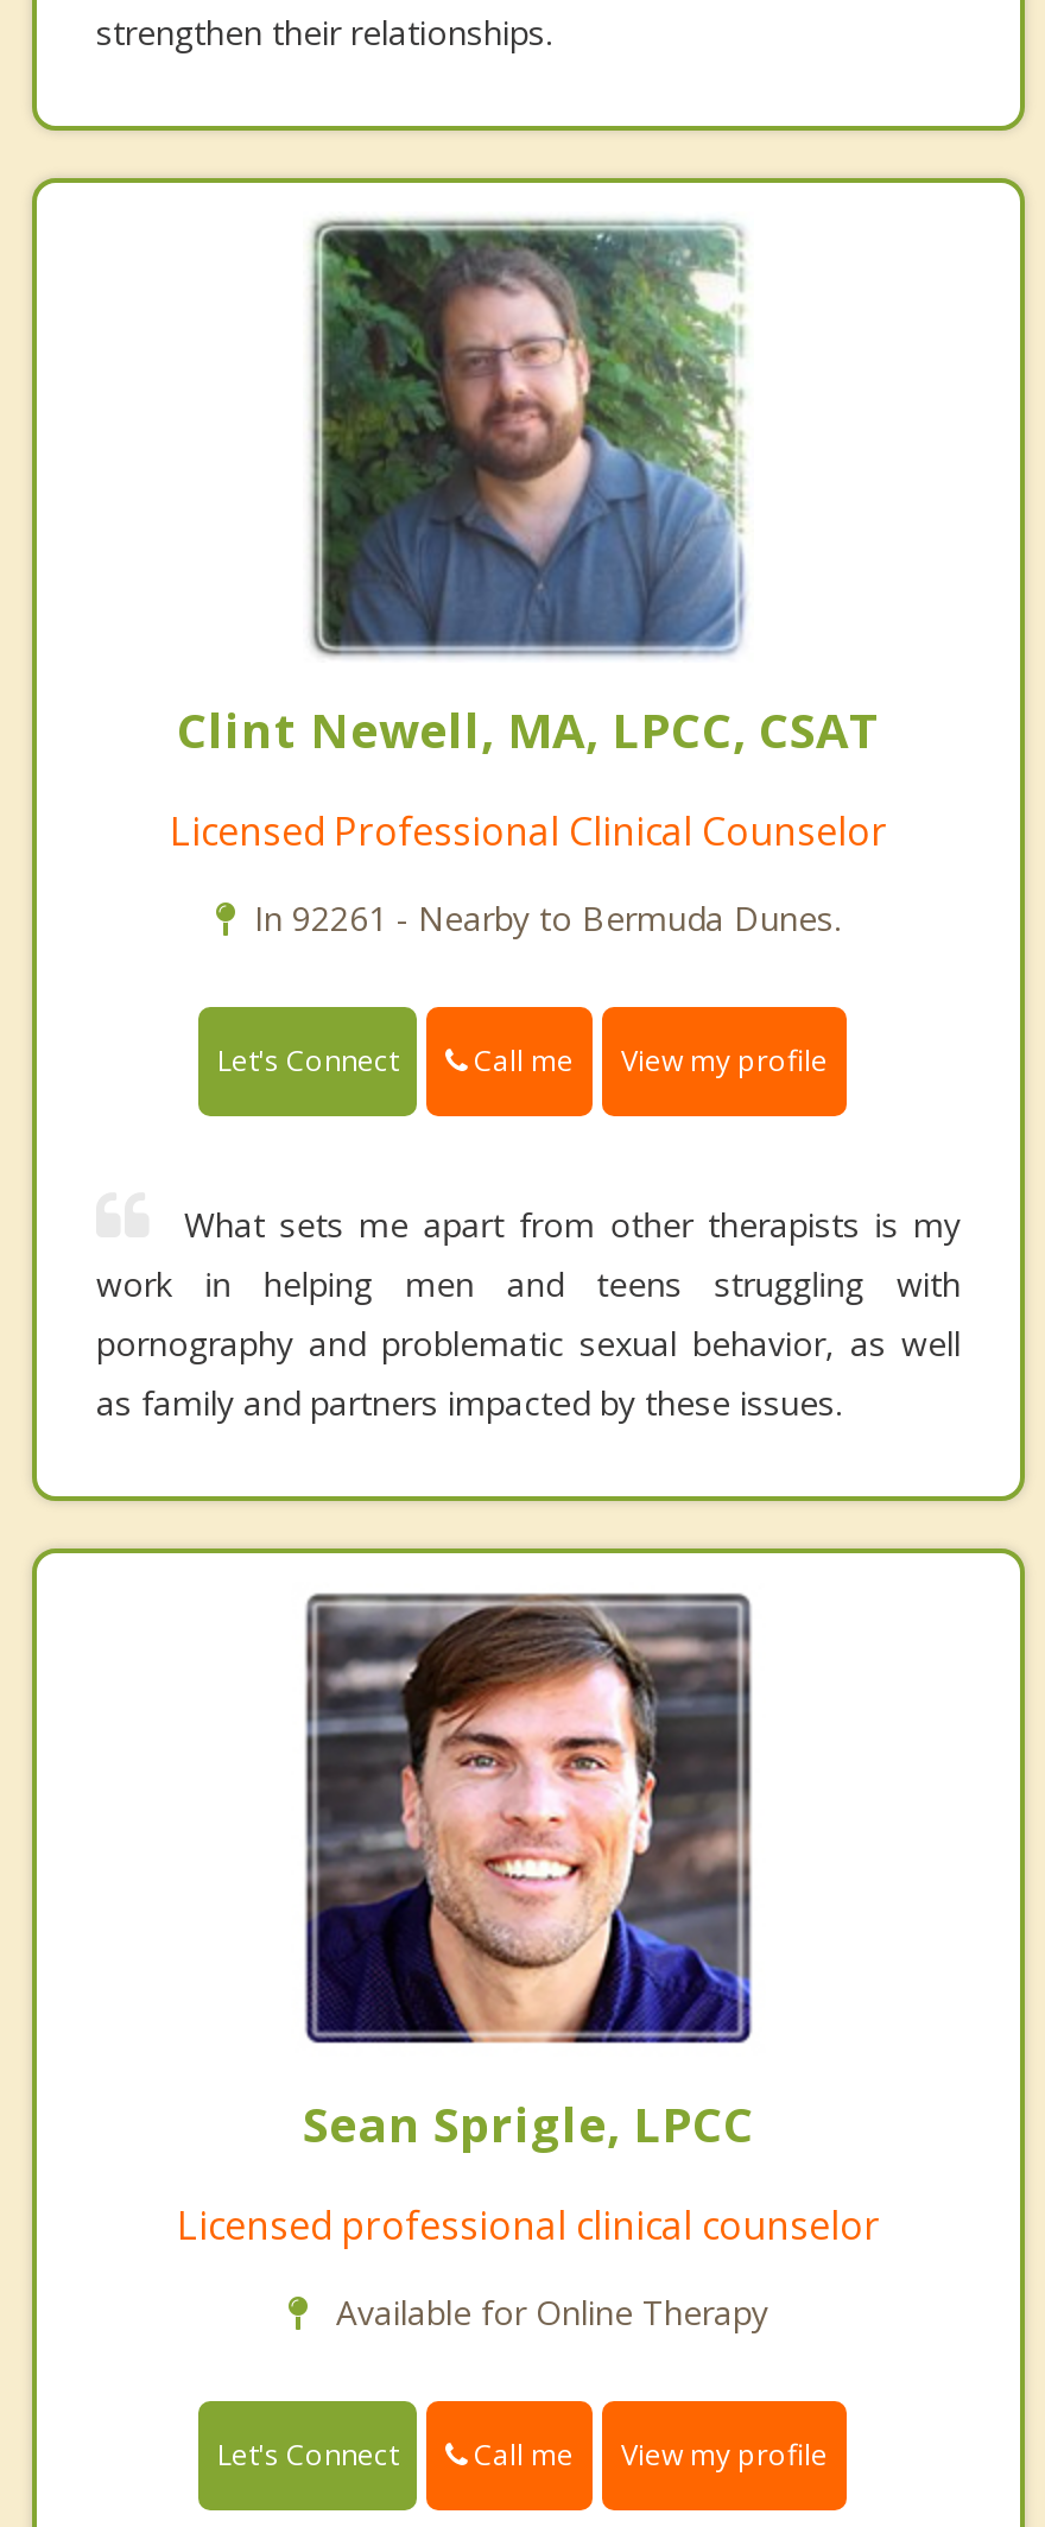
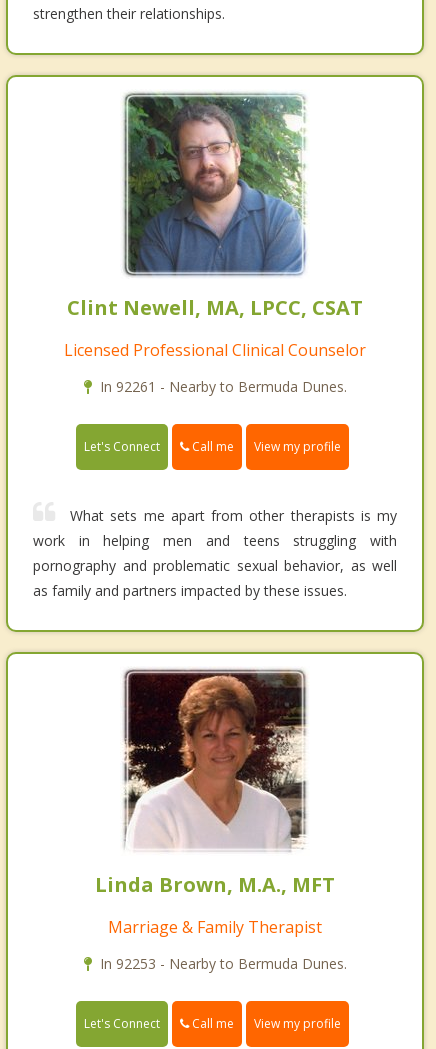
- [image]
- Sean Sprigle, LPCC
+ [image]
+ Linda Brown, M.A., MFT

- Licensed professional clinical counselor
+ Marriage & Family Therapist

- Available for Online Therapy
+ In 92253 - Nearby to Bermuda Dunes.
